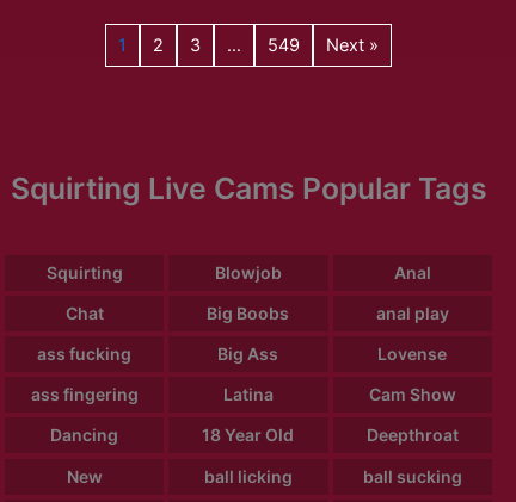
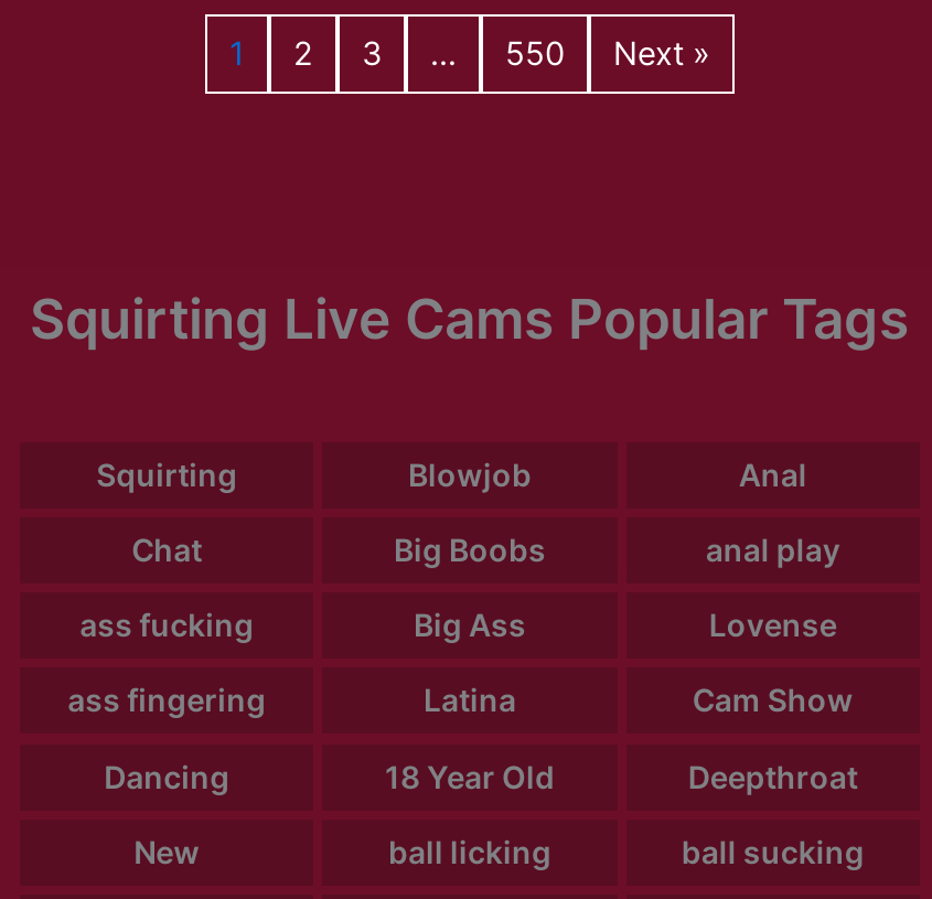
- 549
+ 550
